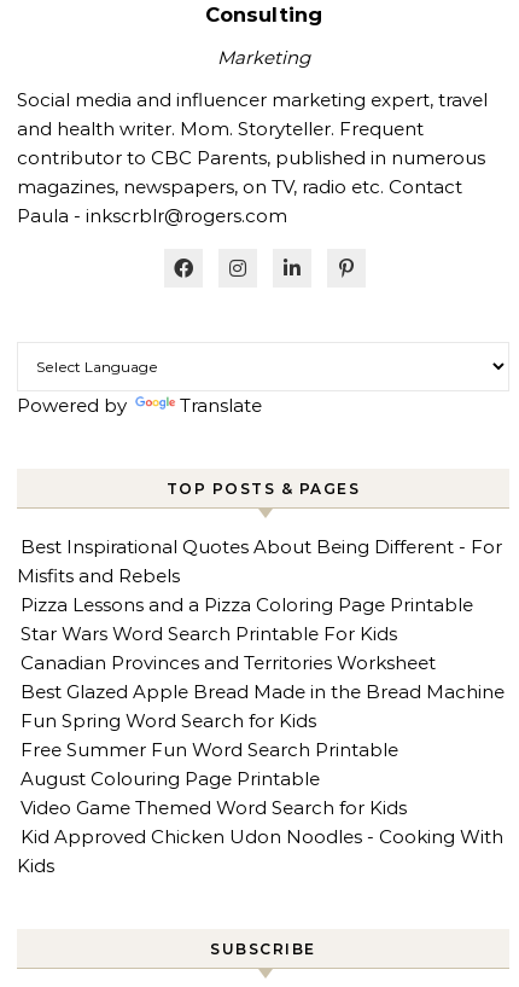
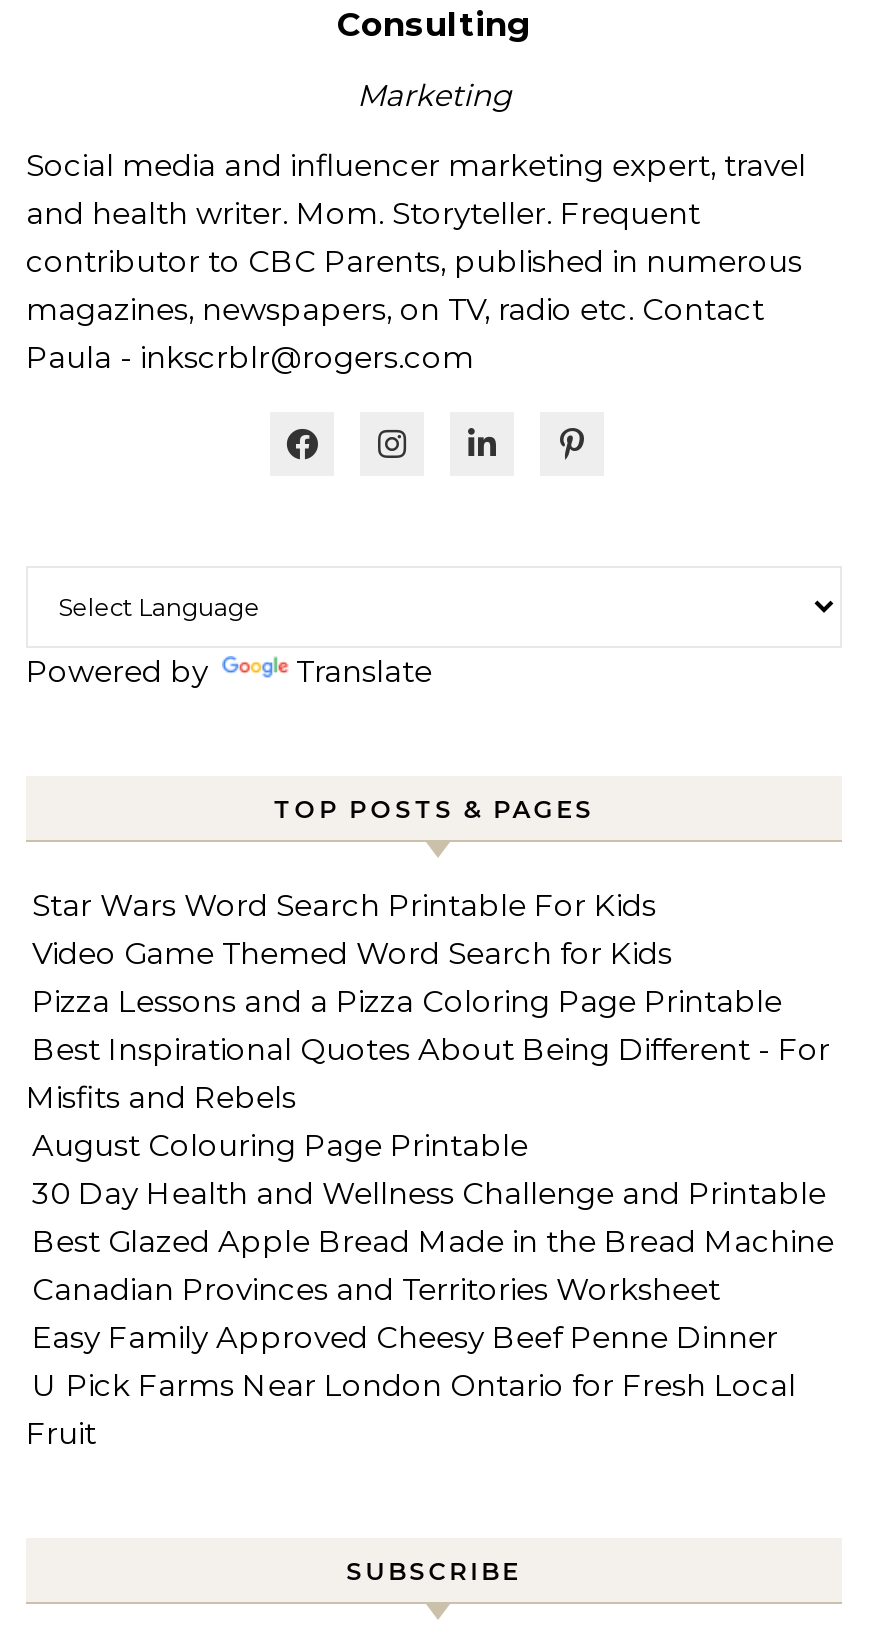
moved down: Best Inspirational Quotes About Being Different - For | Misfits and Rebels

moved up: Pizza Lessons and a Pizza Coloring Page Printable | Star Wars Word Search Printable For Kids

+ 30 Day Health and Wellness Challenge and Printable

moved down: Canadian Provinces and Territories Worksheet

moved up: Best Glazed Apple Bread Made in the Bread Machine

- Fun Spring Word Search for Kids
- Free Summer Fun Word Search Printable
- Kid Approved Chicken Udon Noodles - Cooking With
- Kids
+ Easy Family Approved Cheesy Beef Penne Dinner
+ U Pick Farms Near London Ontario for Fresh Local
+ Fruit

moved up: August Colouring Page Printable

moved up: Video Game Themed Word Search for Kids
